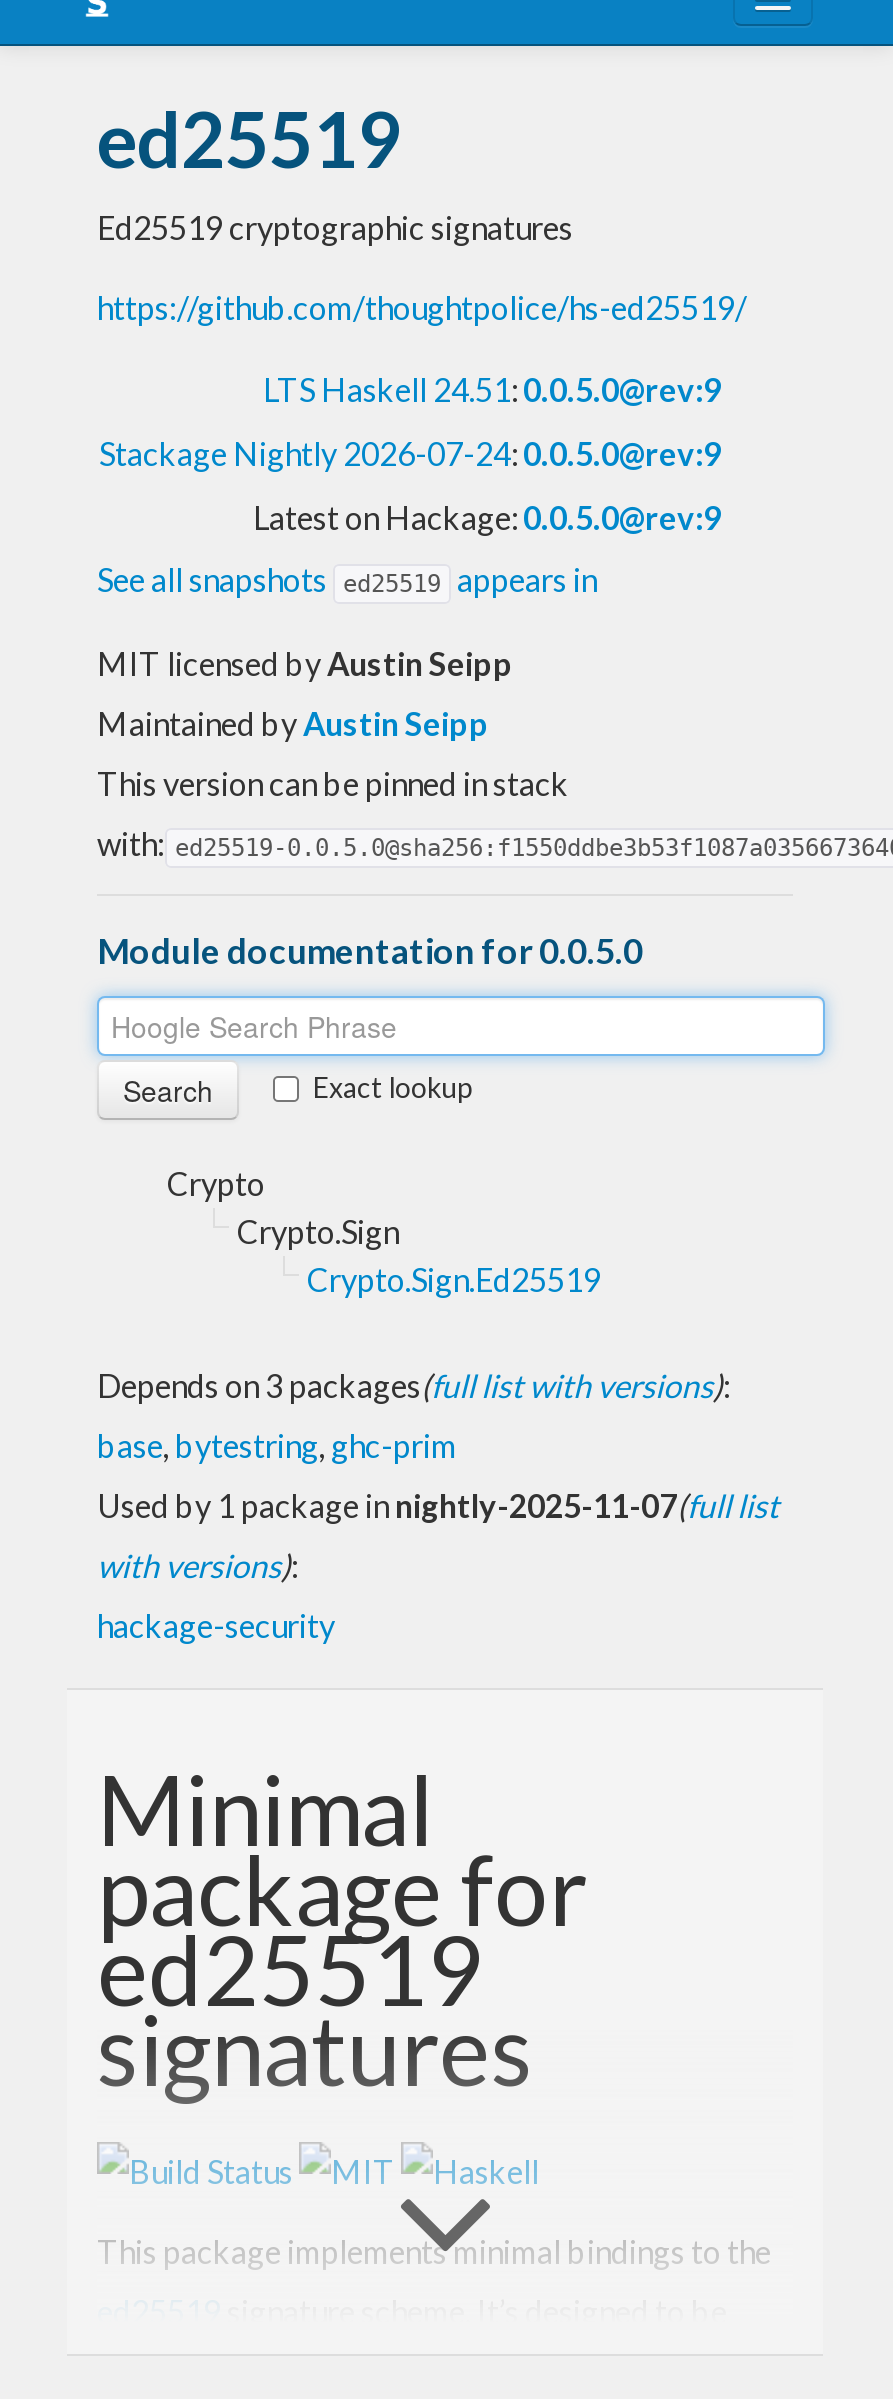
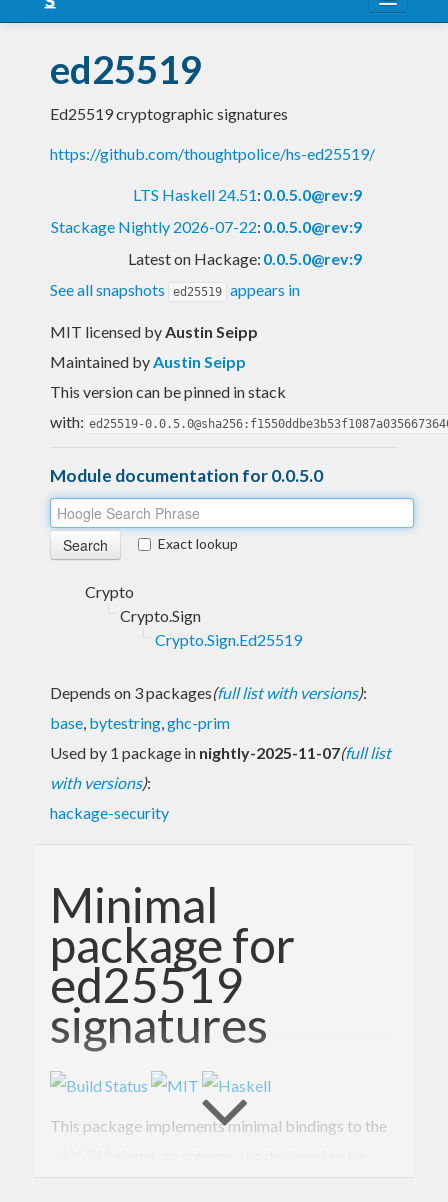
- Stackage Nightly 2026-07-24: 0.0.5.0@rev:9
+ Stackage Nightly 2026-07-22: 0.0.5.0@rev:9
